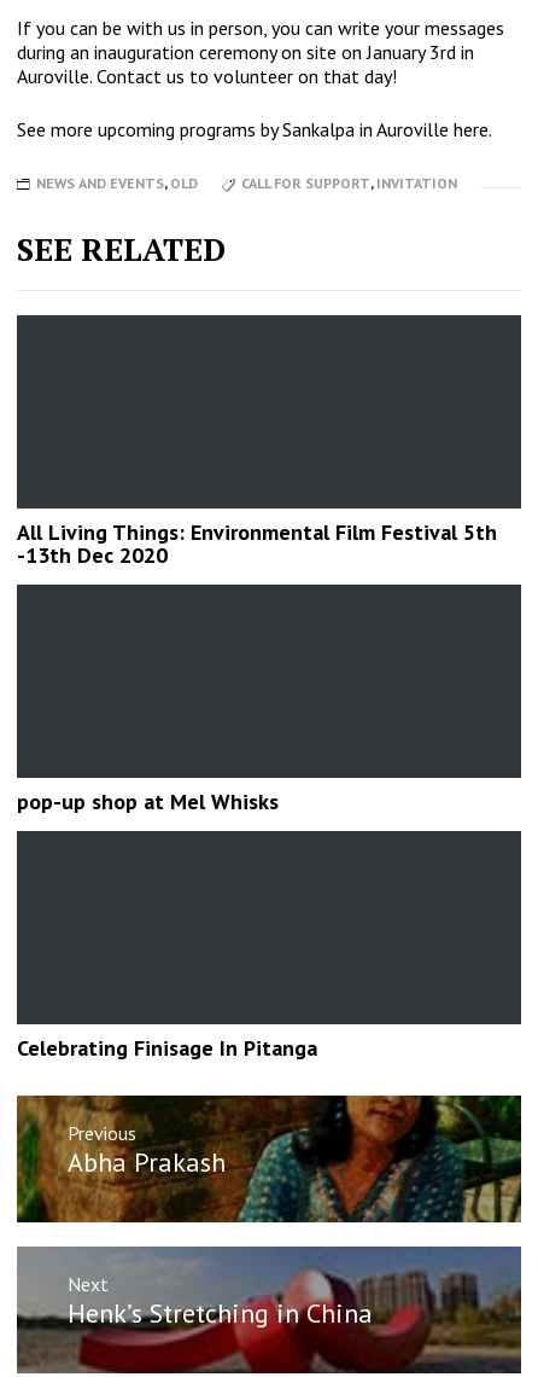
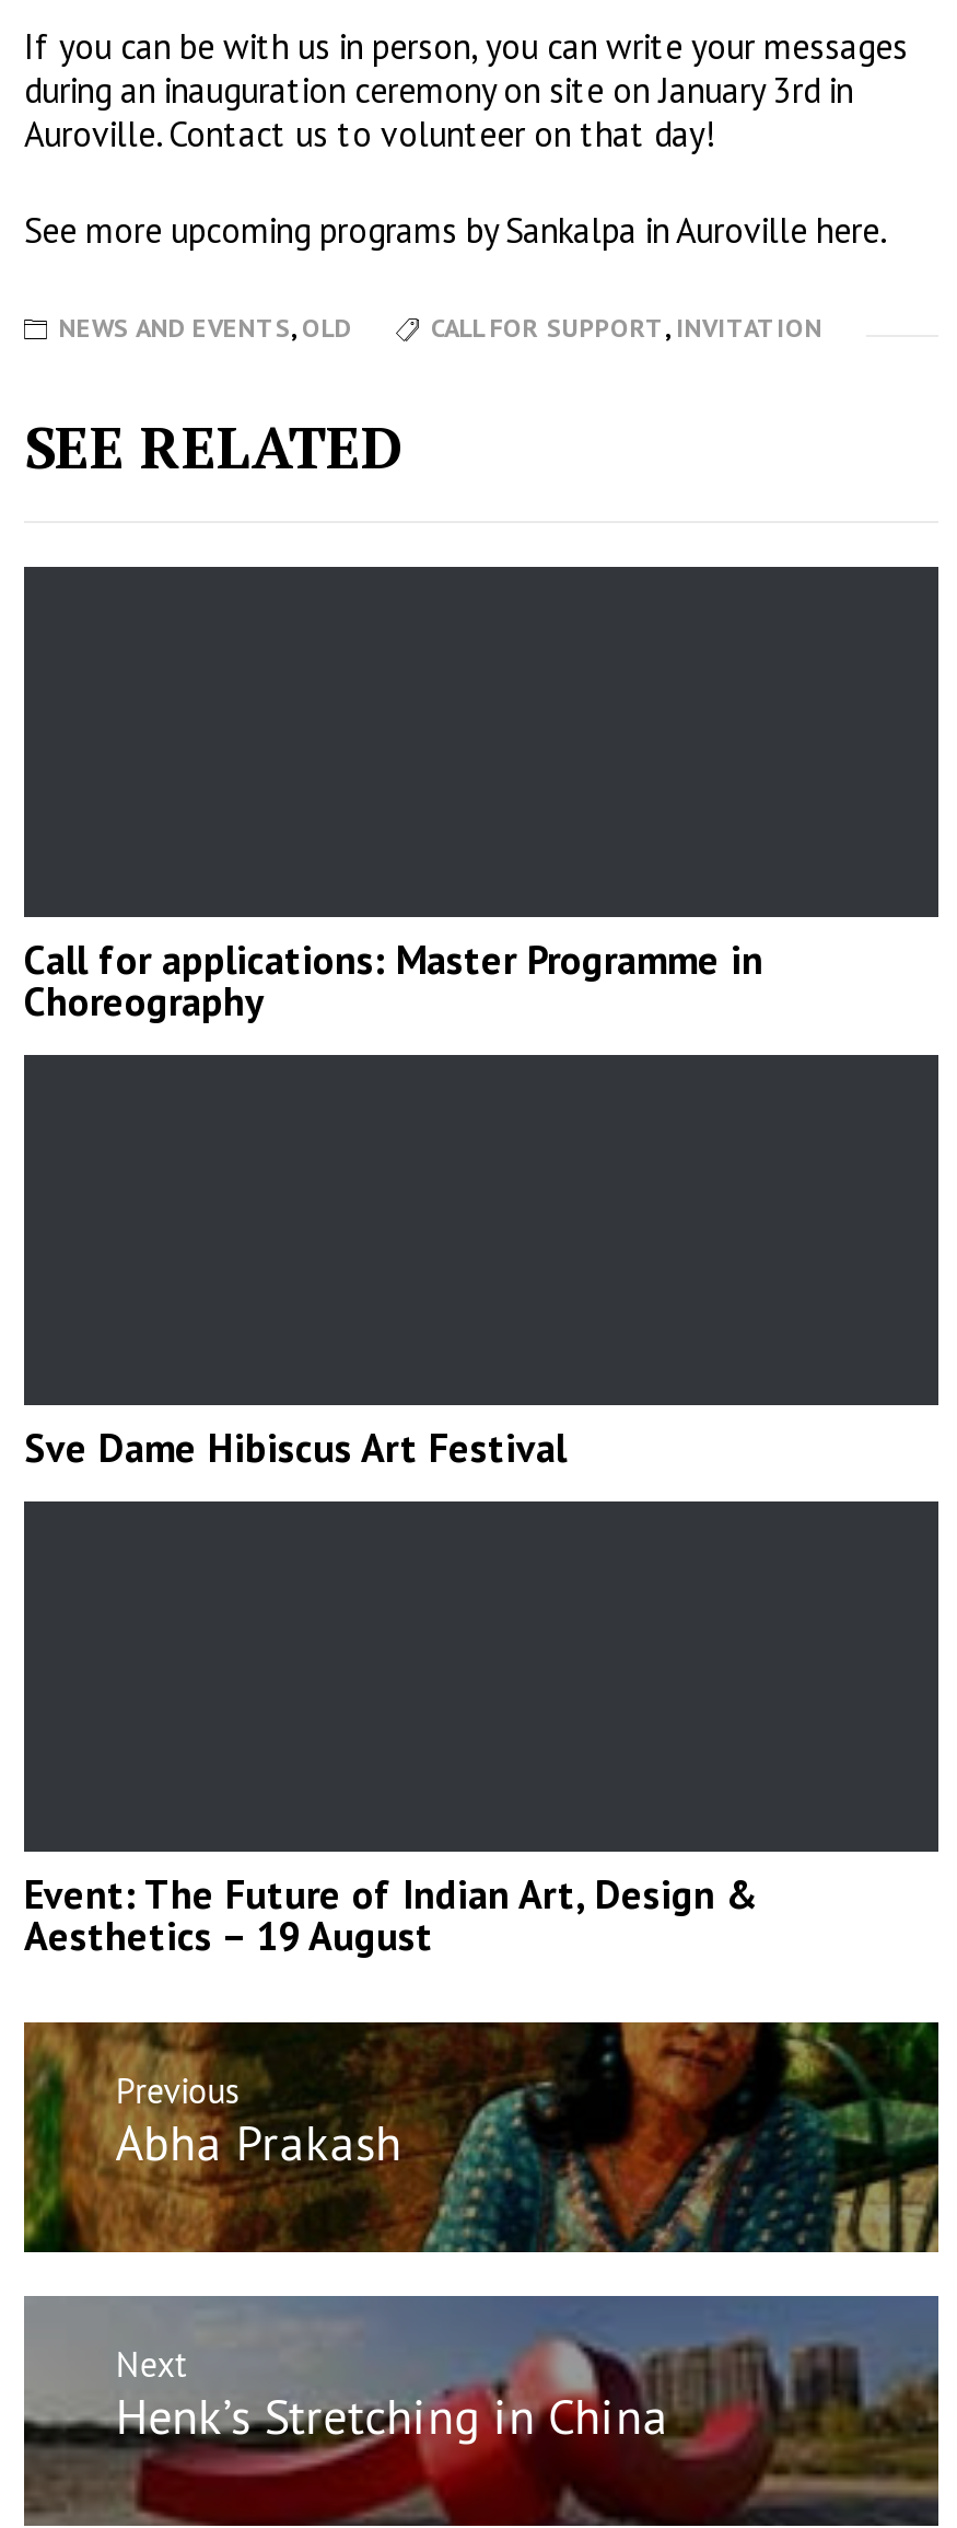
- All Living Things: Environmental Film Festival 5th
- -13th Dec 2020
+ Call for applications: Master Programme in
+ Choreography

- pop-up shop at Mel Whisks
+ Sve Dame Hibiscus Art Festival

- Celebrating Finisage In Pitanga
+ Event: The Future of Indian Art, Design &
+ Aesthetics – 19 August
